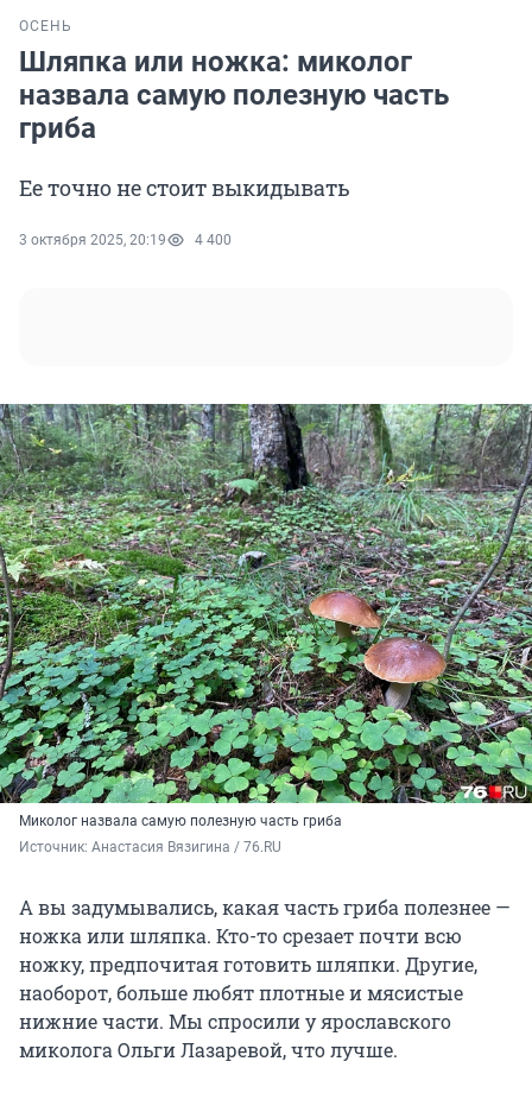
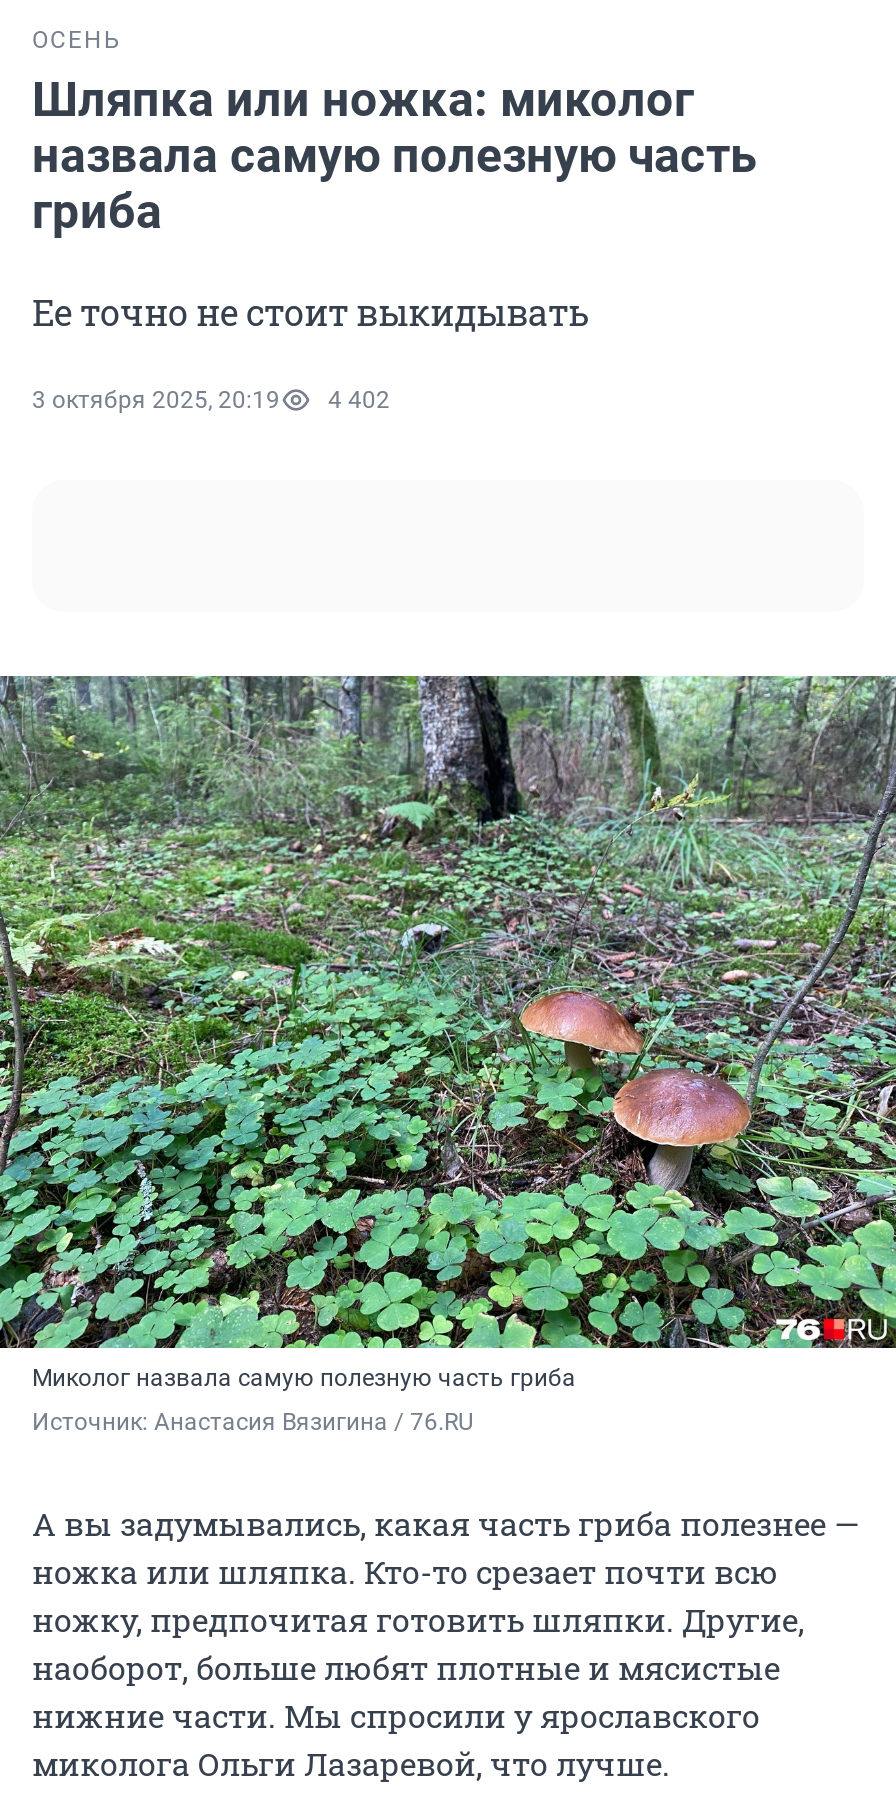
- 3 октября 2025, 20:19 4 400
+ 3 октября 2025, 20:19 4 402
